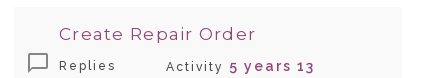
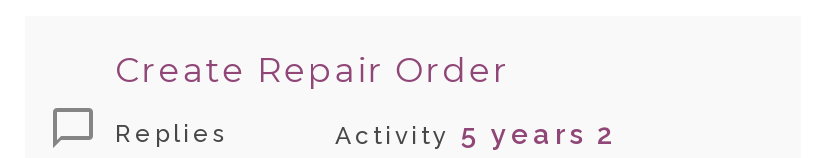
- Activity 5 years 13
+ Activity 5 years 2
